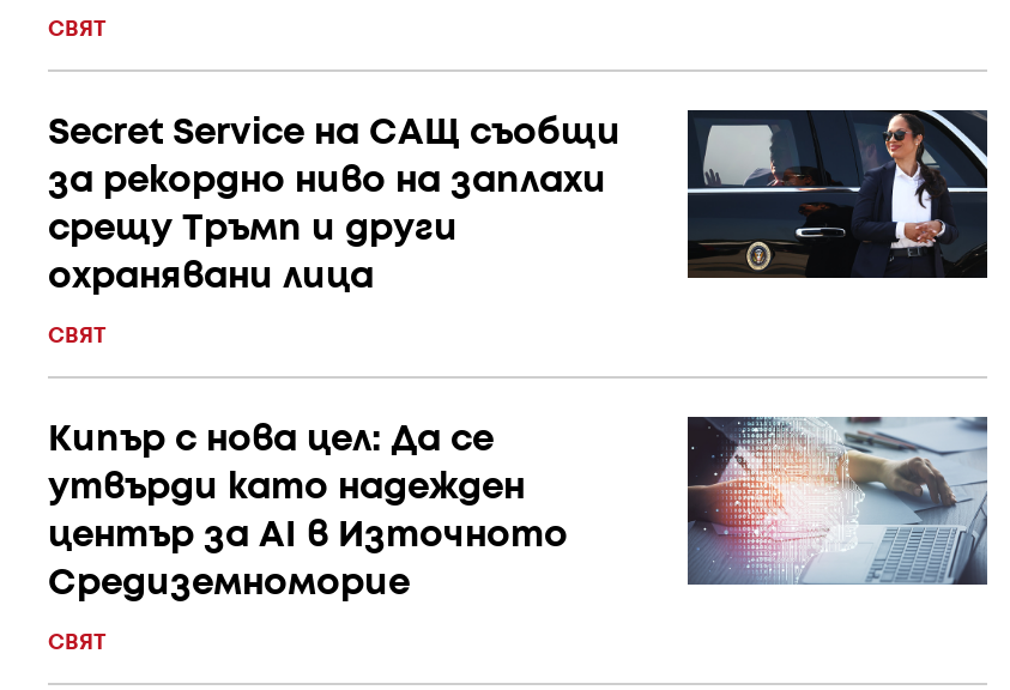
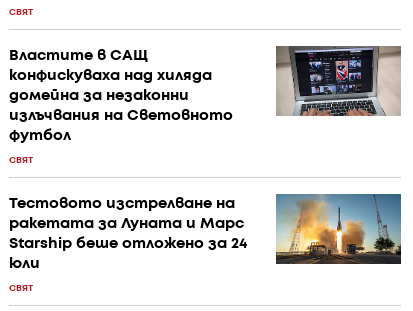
- Secret Service на САЩ съобщи
- за рекордно ниво на заплахи
- срещу Тръмп и други
- охранявани лица
+ Властите в САЩ
+ конфискуваха над хиляда
+ домейна за незаконни
+ излъчвания на Световното
+ футбол

- [image]
+ [image]

- Кипър с нова цел: Да се
- утвърди като надежден
- център за AI в Източното
- Средиземноморие
+ Тестовото изстрелване на
+ ракетата за Луната и Марс
+ Starship беше отложено за 24
+ юли

- [image]
+ [image]
